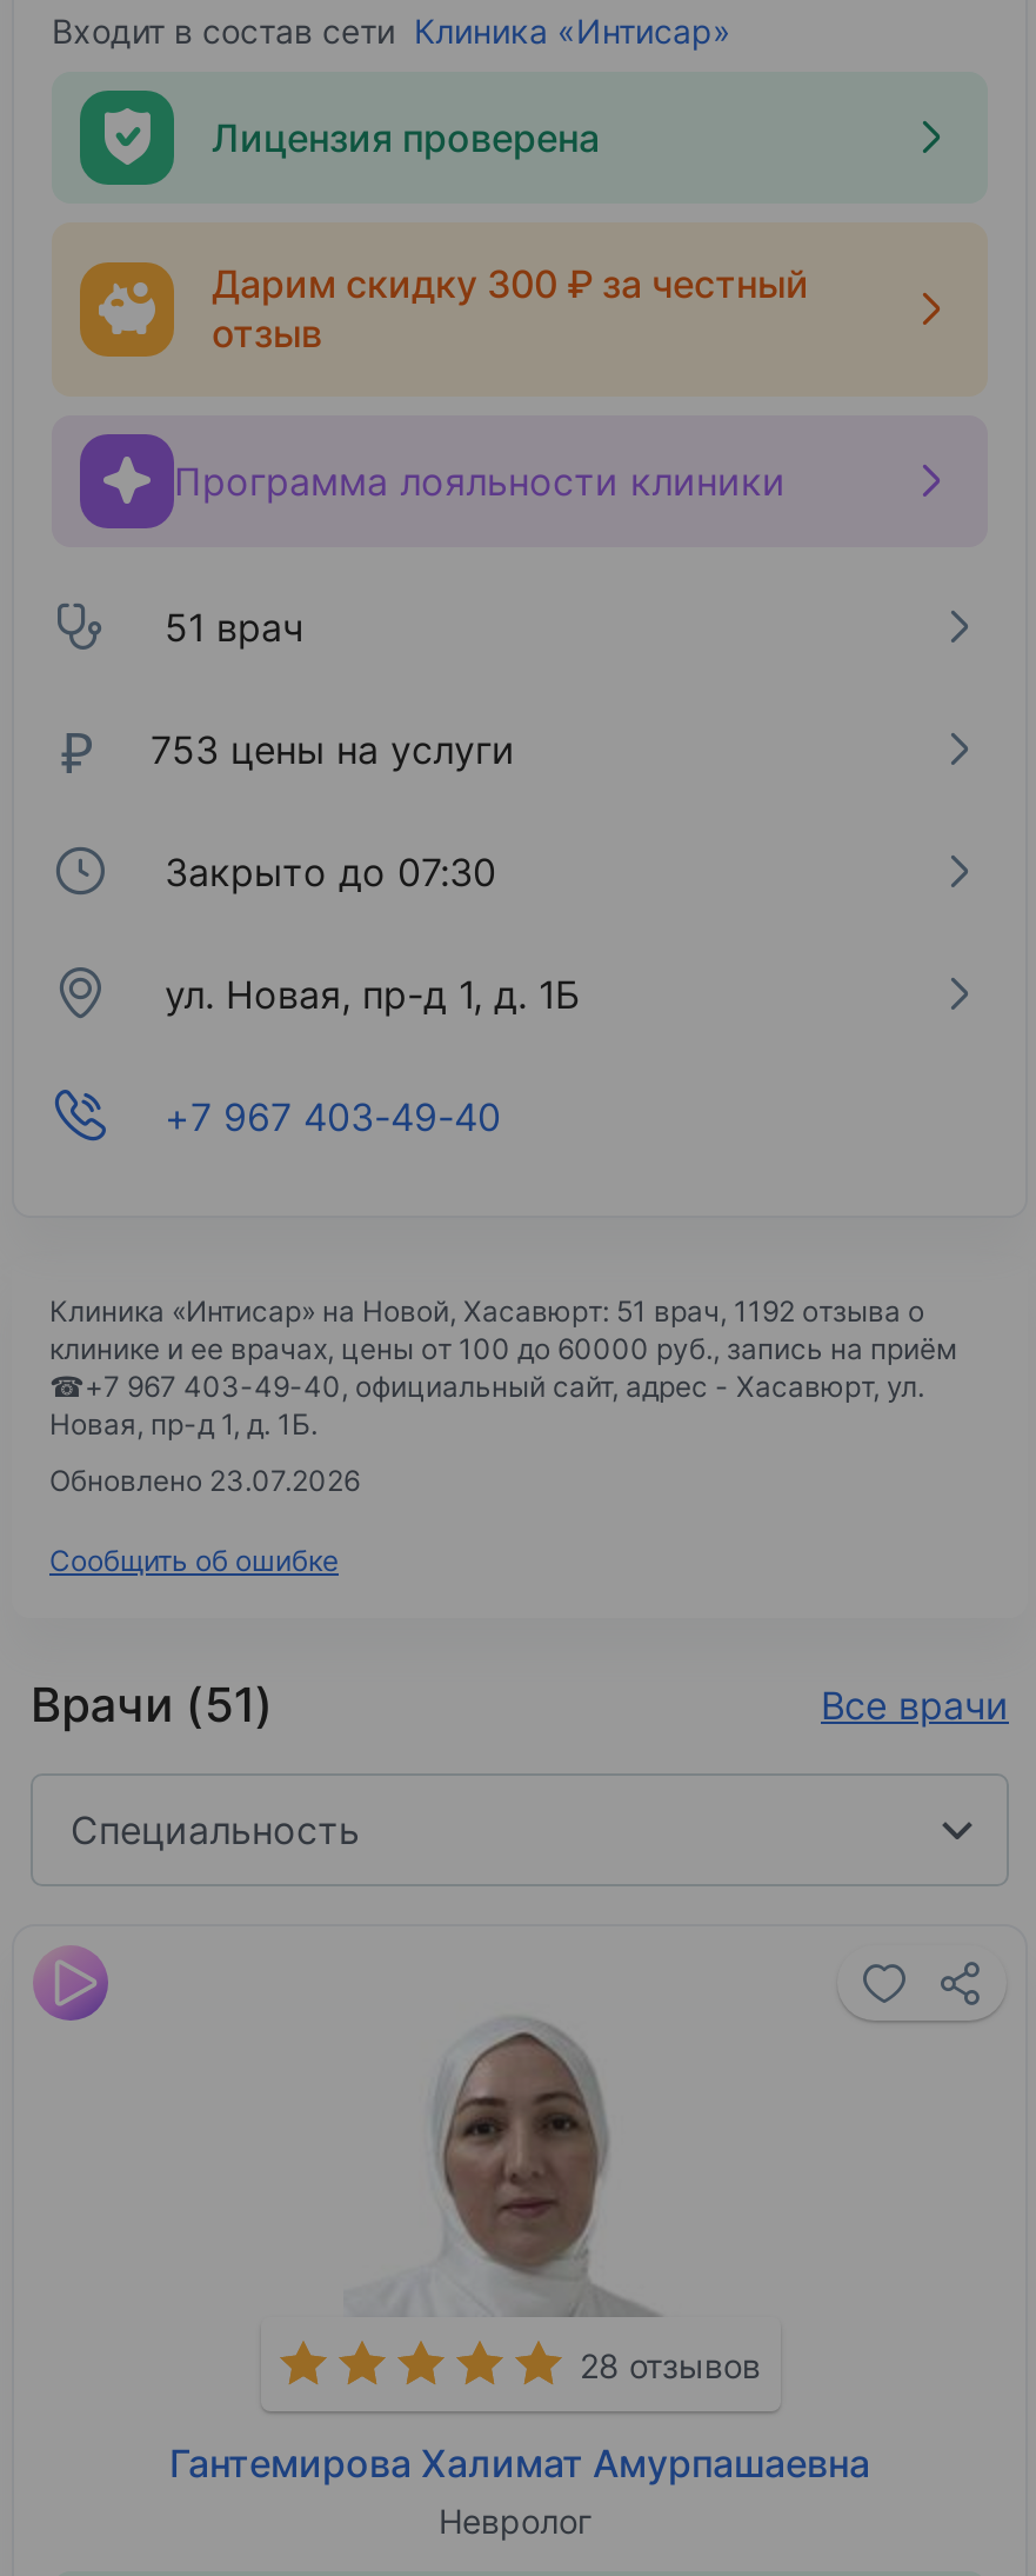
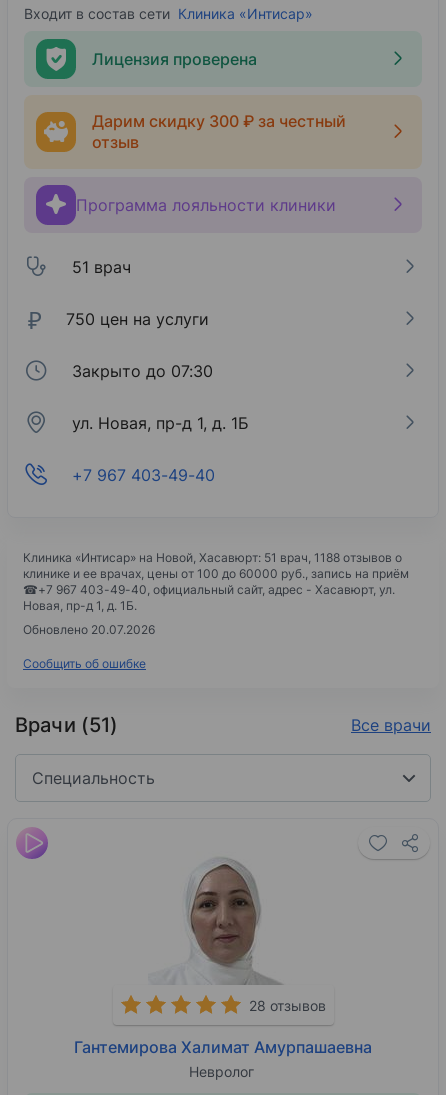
- 753 цены на услуги
+ 750 цен на услуги

- Клиника «Интисар» на Новой, Хасавюрт: 51 врач, 1192 отзыва о
+ Клиника «Интисар» на Новой, Хасавюрт: 51 врач, 1188 отзывов о

- Обновлено 23.07.2026
+ Обновлено 20.07.2026
